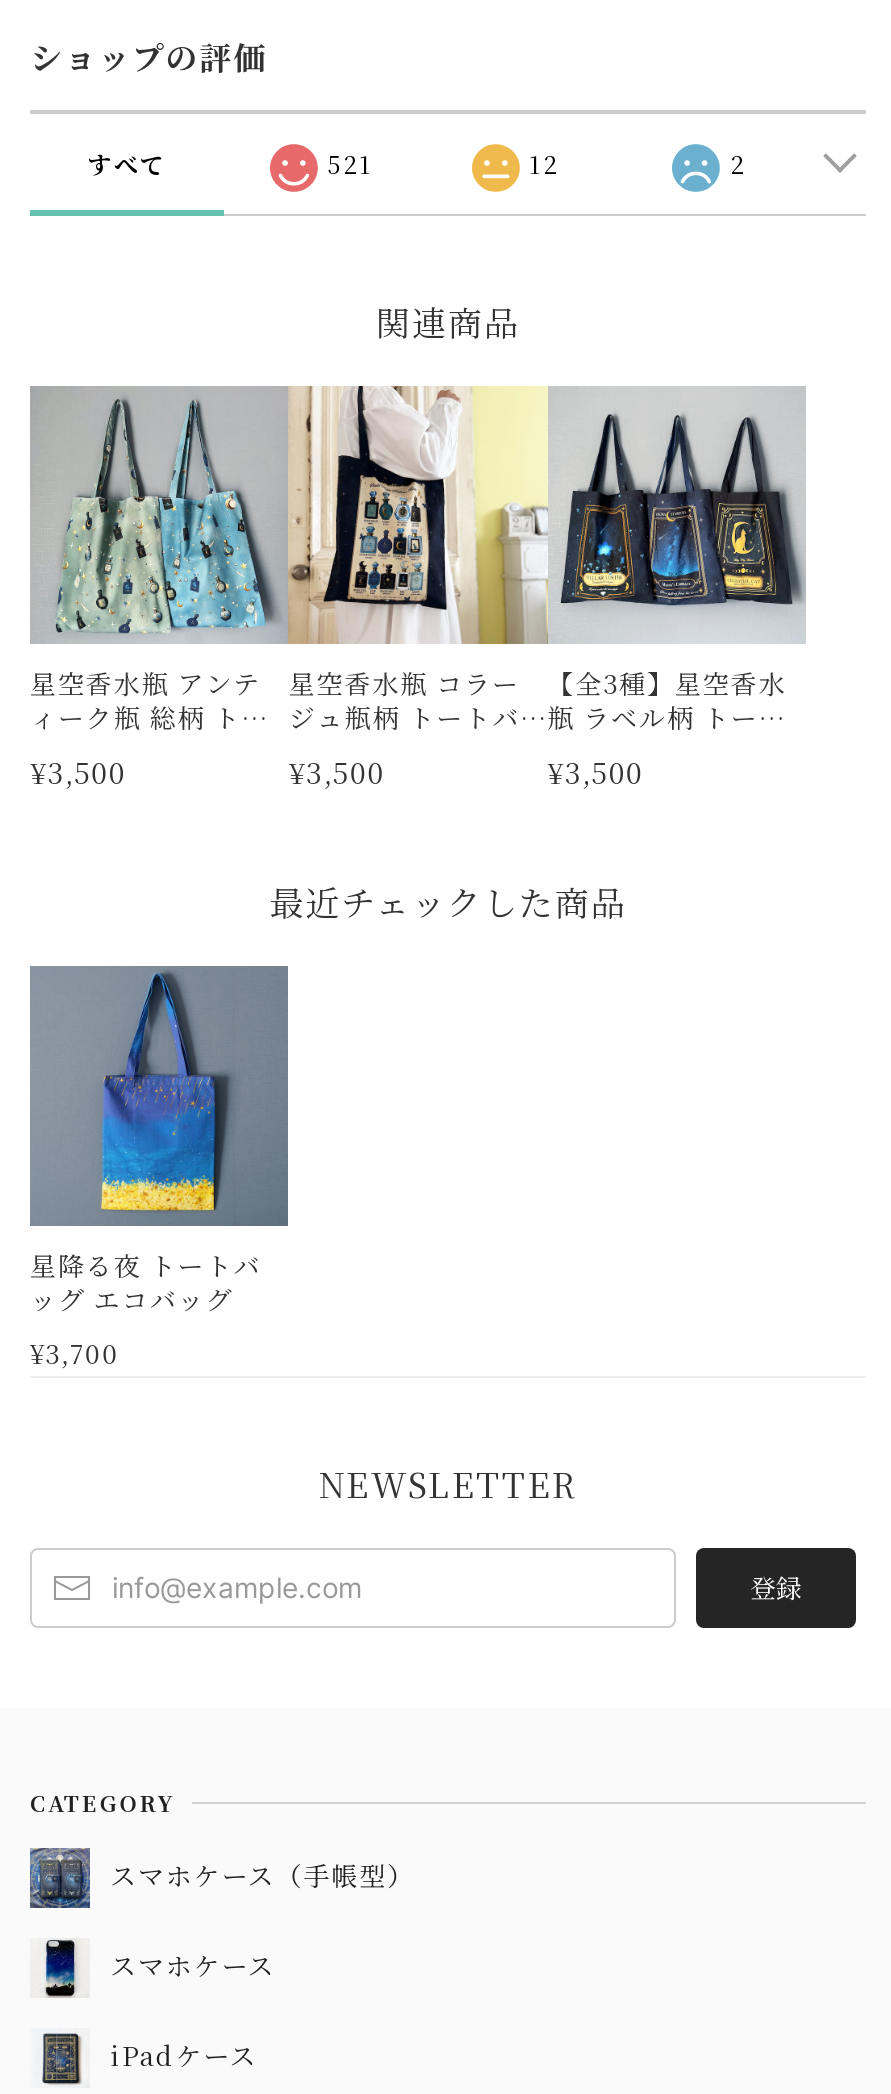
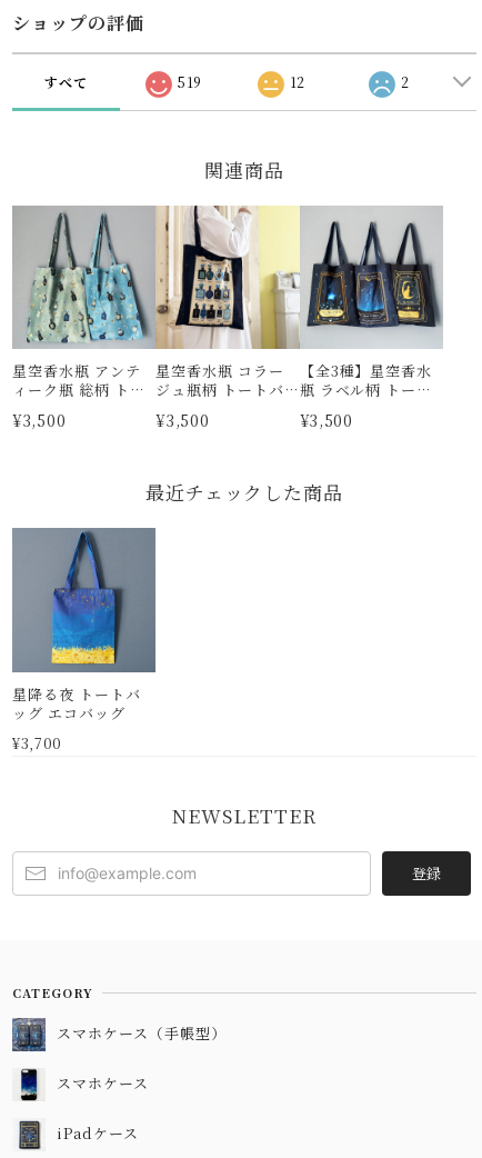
- 521
+ 519
